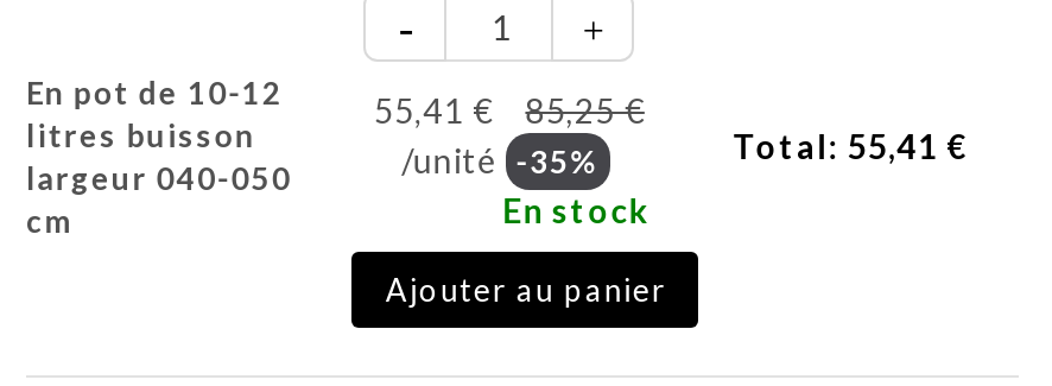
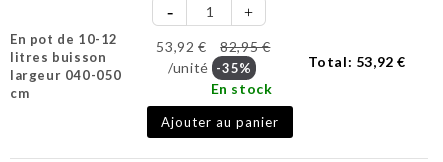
- 55,41 € 85,25 €
+ 53,92 € 82,95 €

- Total: 55,41 €
+ Total: 53,92 €
